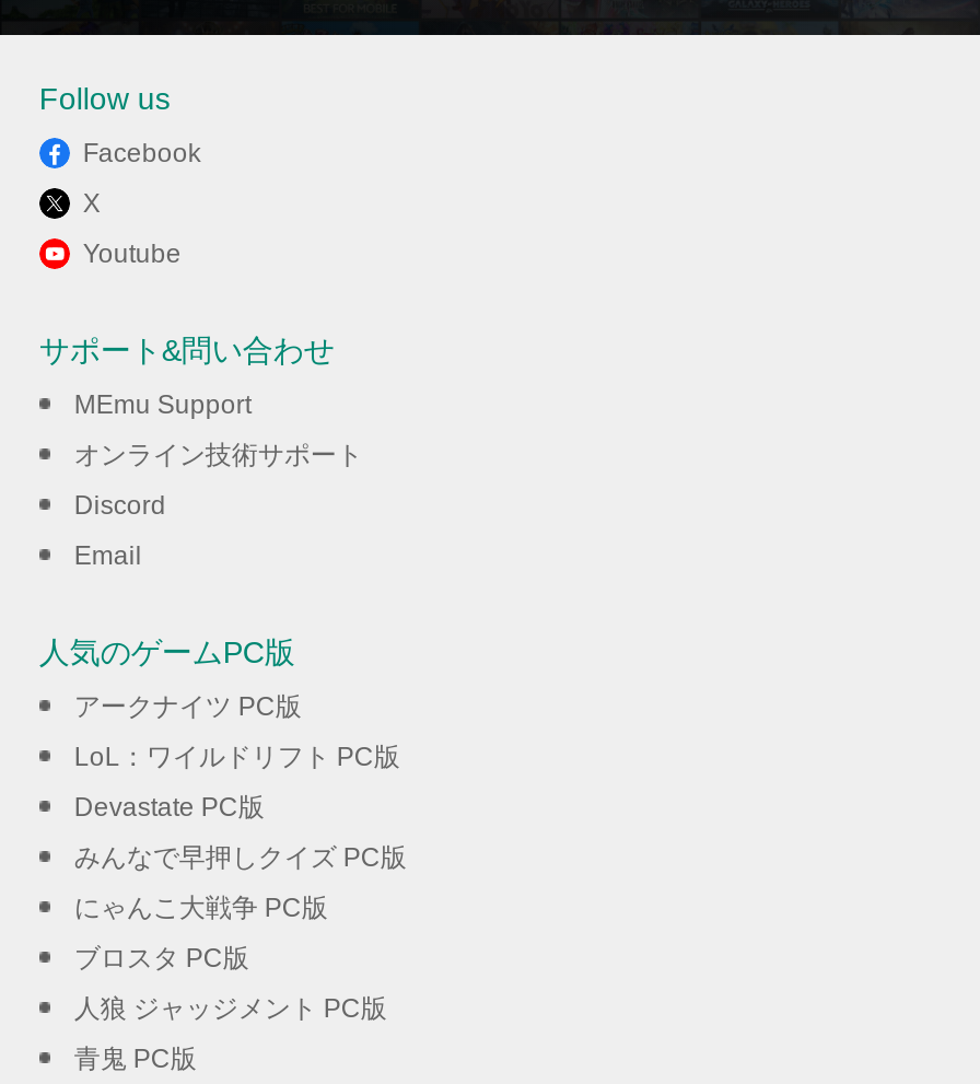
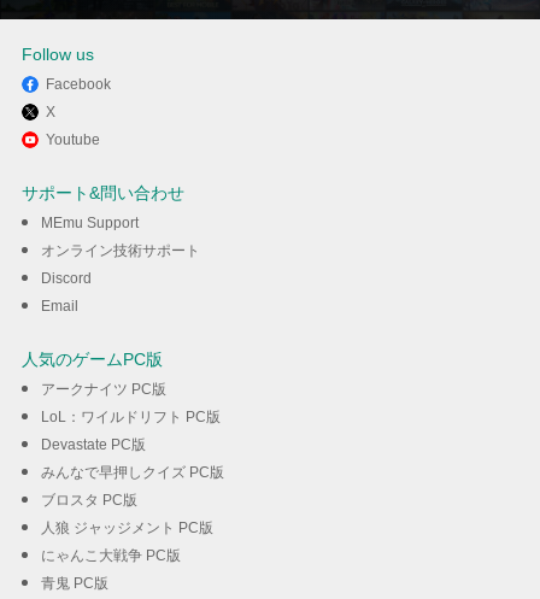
moved down: にゃんこ大戦争 PC版

moved up: ブロスタ PC版 | 人狼 ジャッジメント PC版
